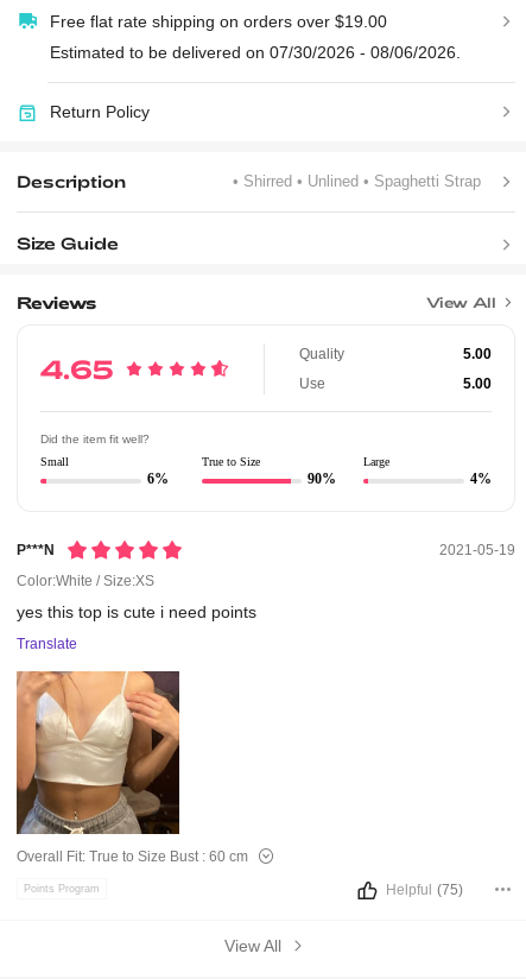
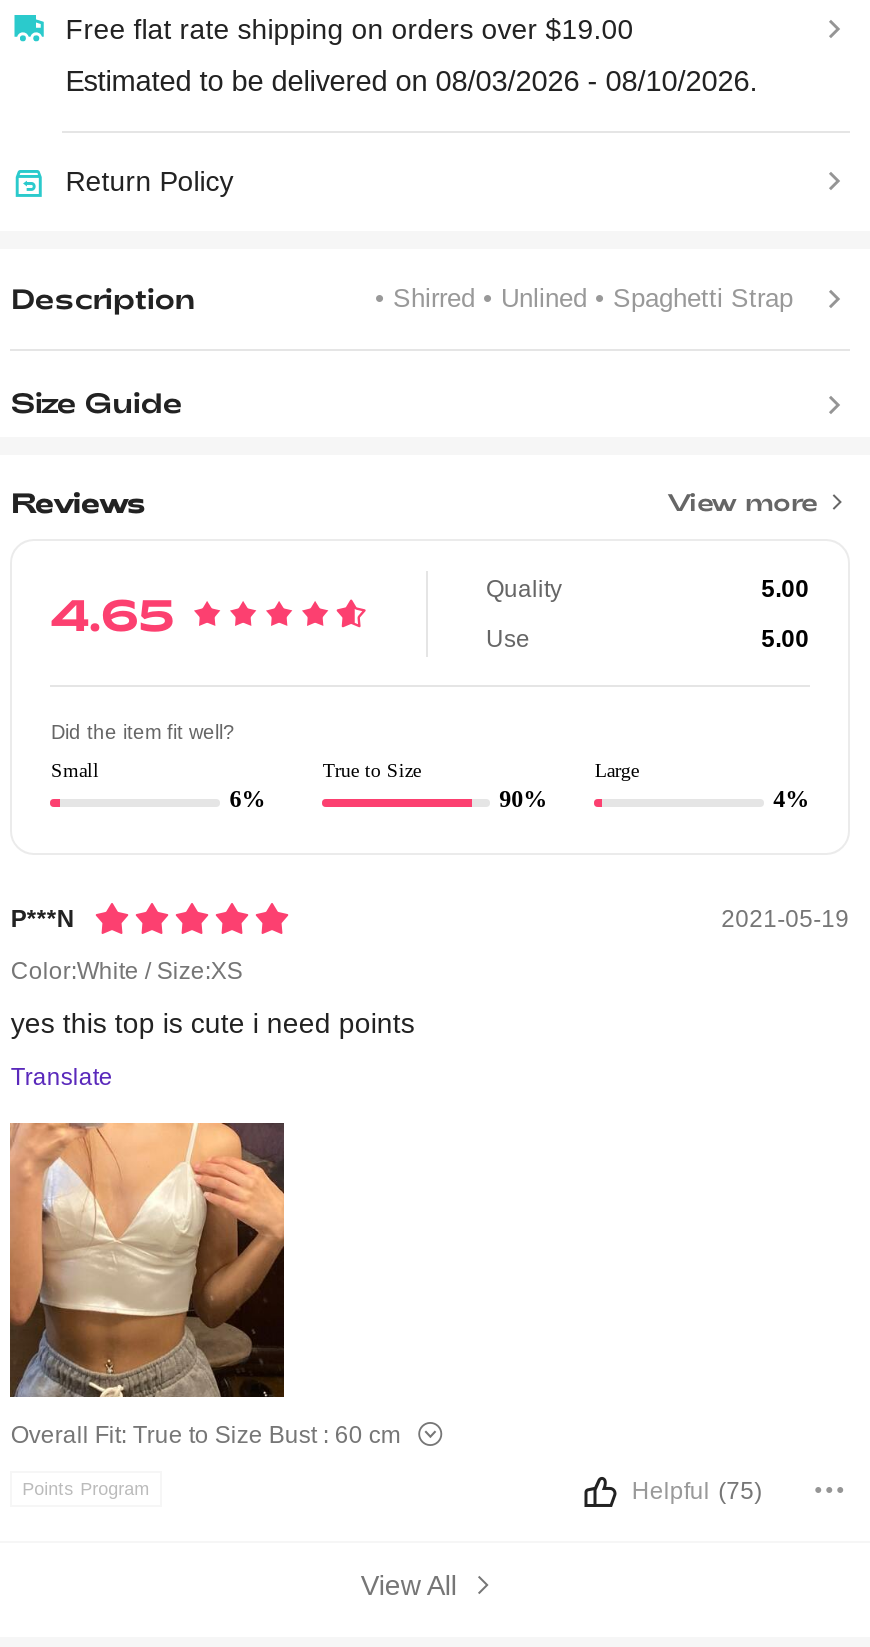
- Estimated to be delivered on 07/30/2026 - 08/06/2026.
+ Estimated to be delivered on 08/03/2026 - 08/10/2026.

- View All
+ View more
